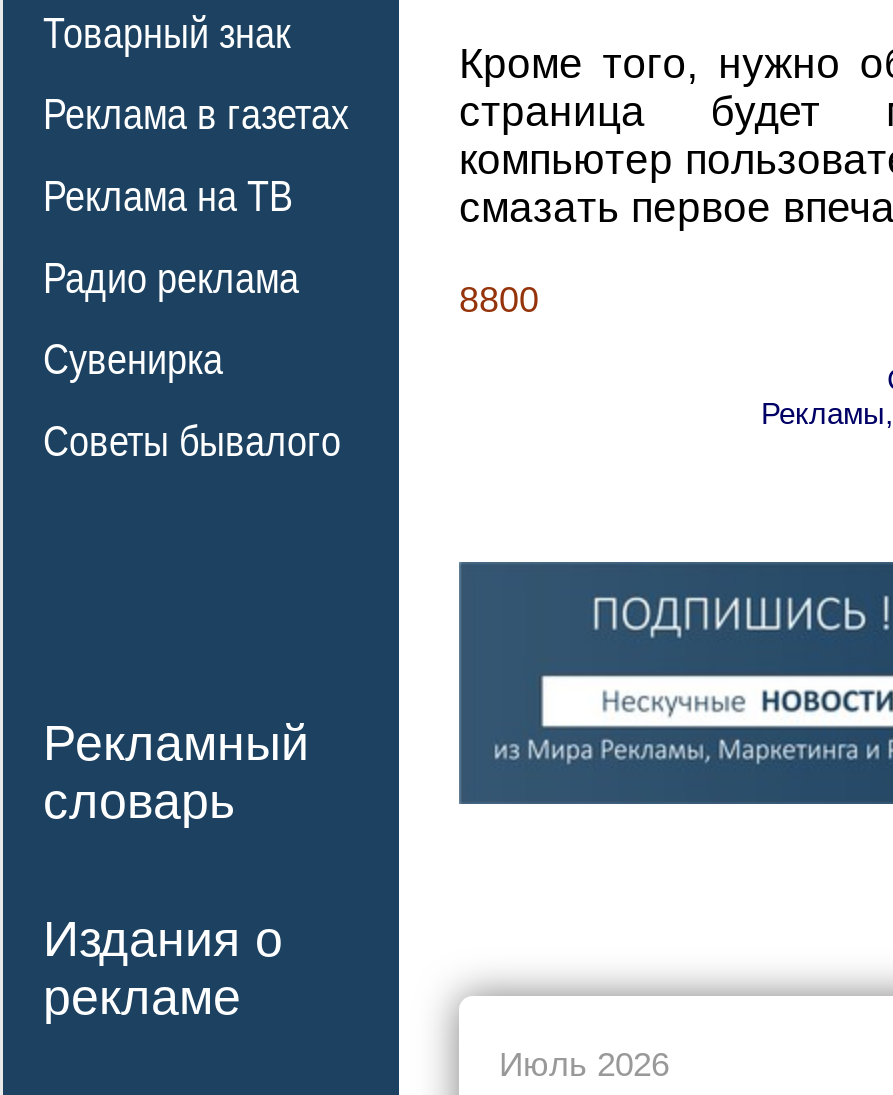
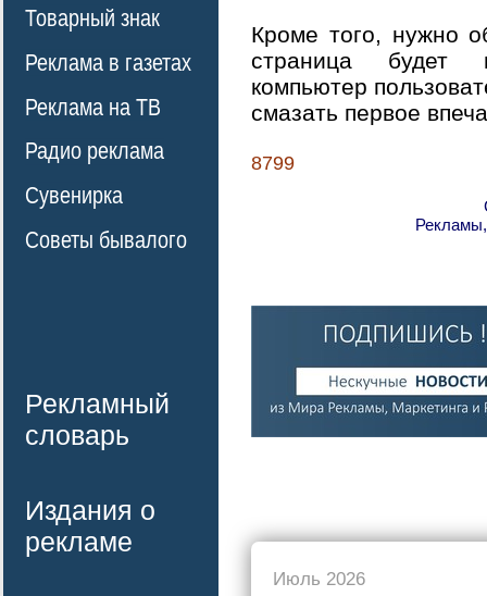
- 8800
+ 8799
